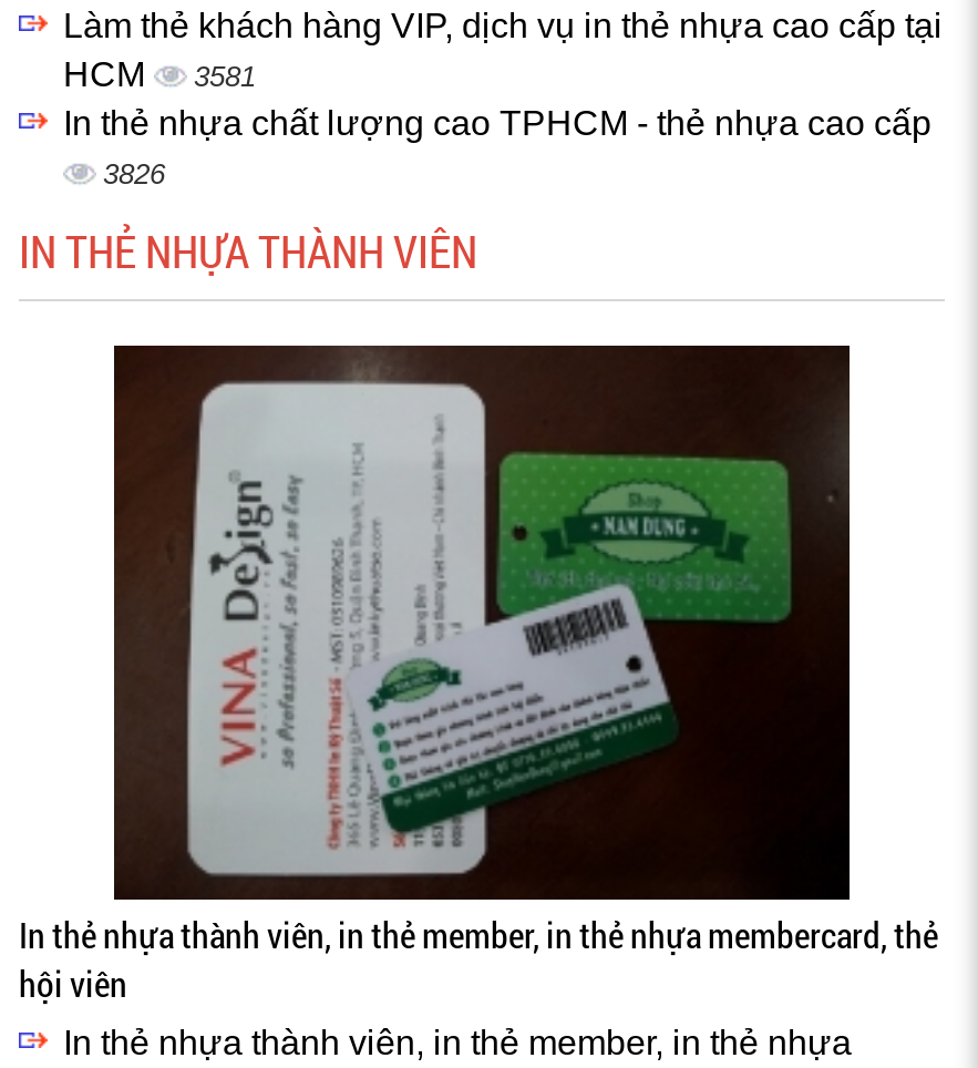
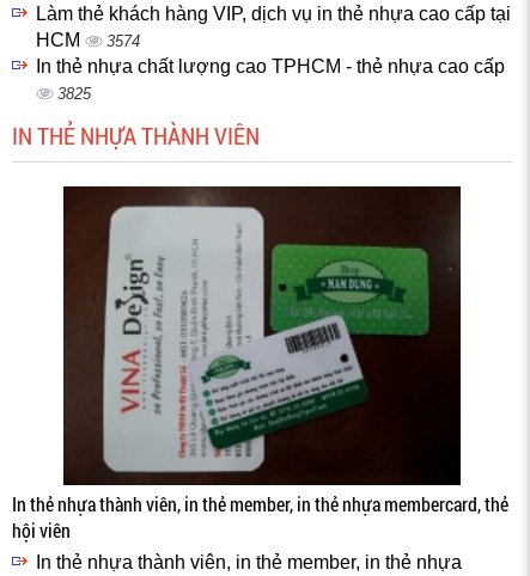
- HCM 3581
+ HCM 3574

- 3826
+ 3825
